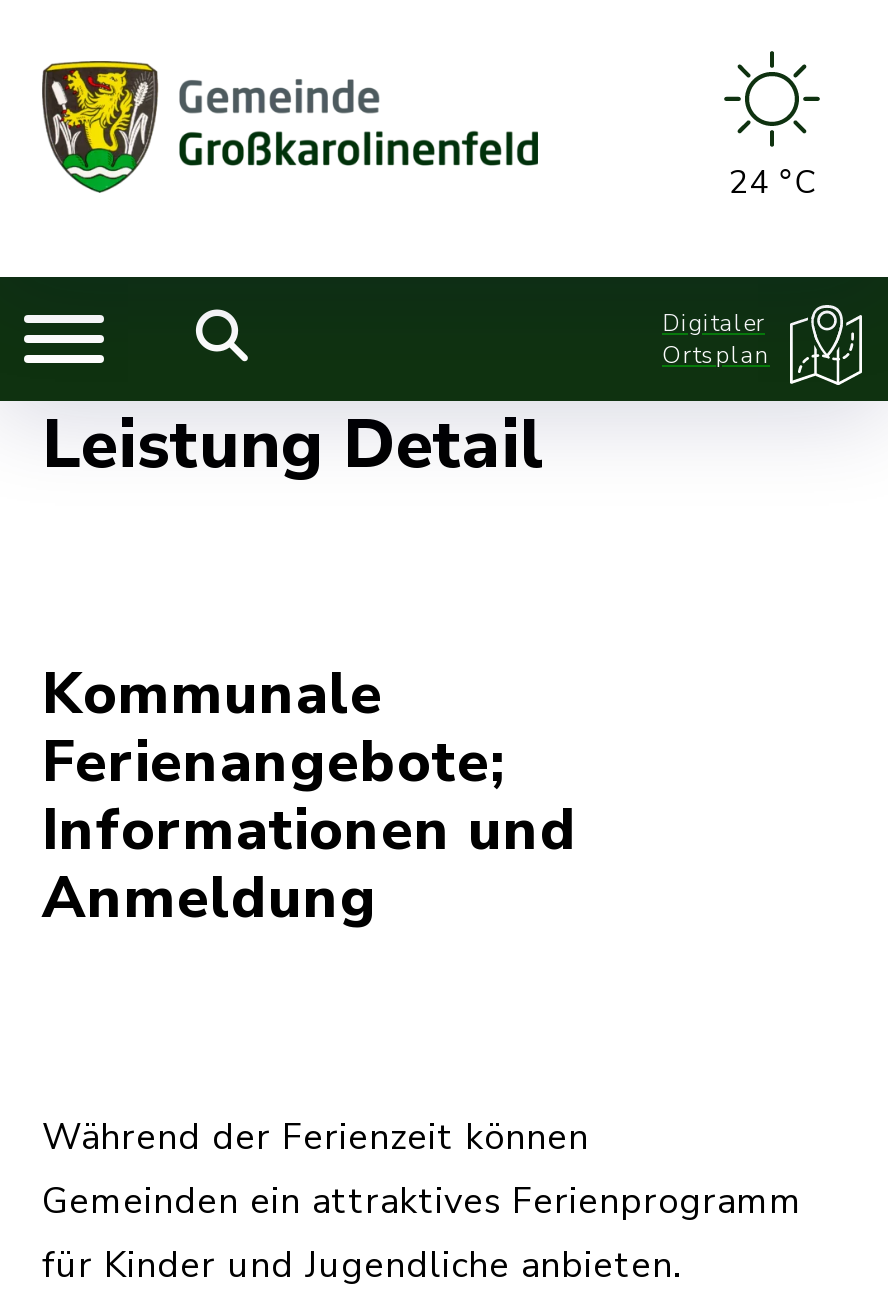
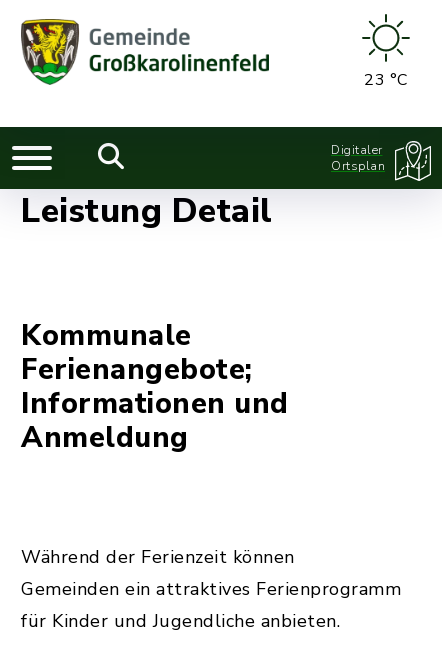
- 24 °C
+ 23 °C
